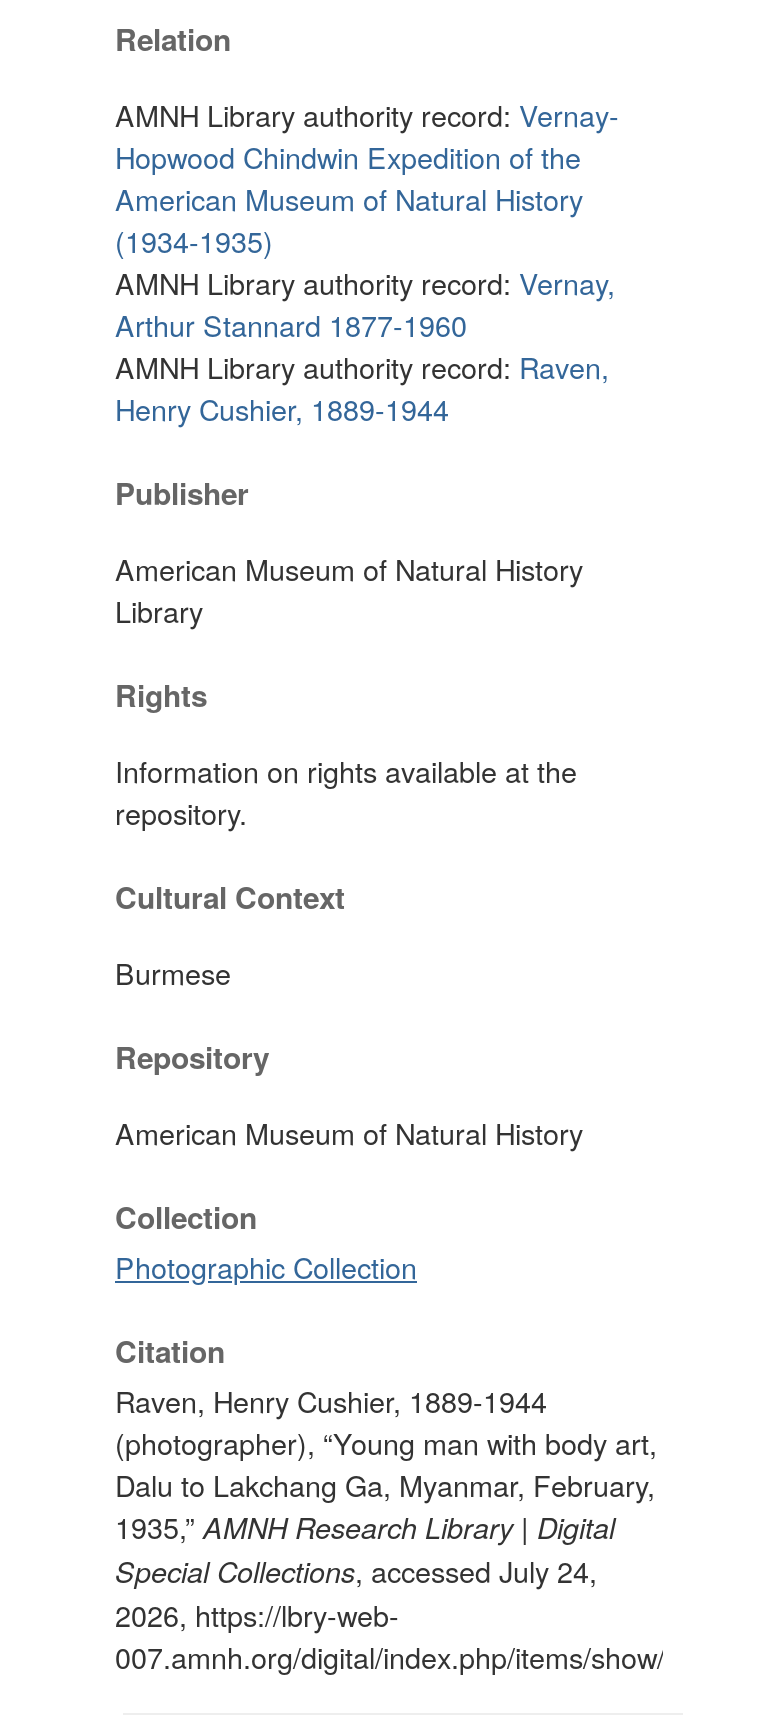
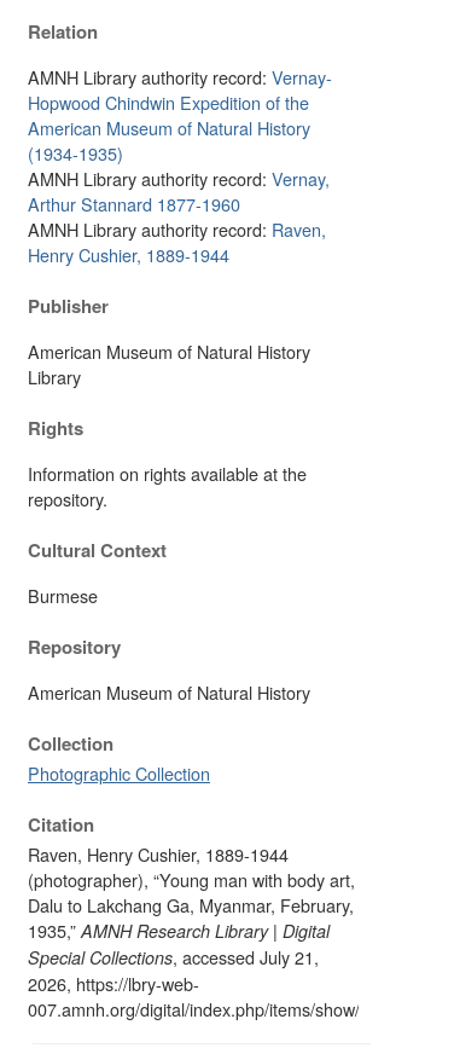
- Special Collections, accessed July 24,
+ Special Collections, accessed July 21,
